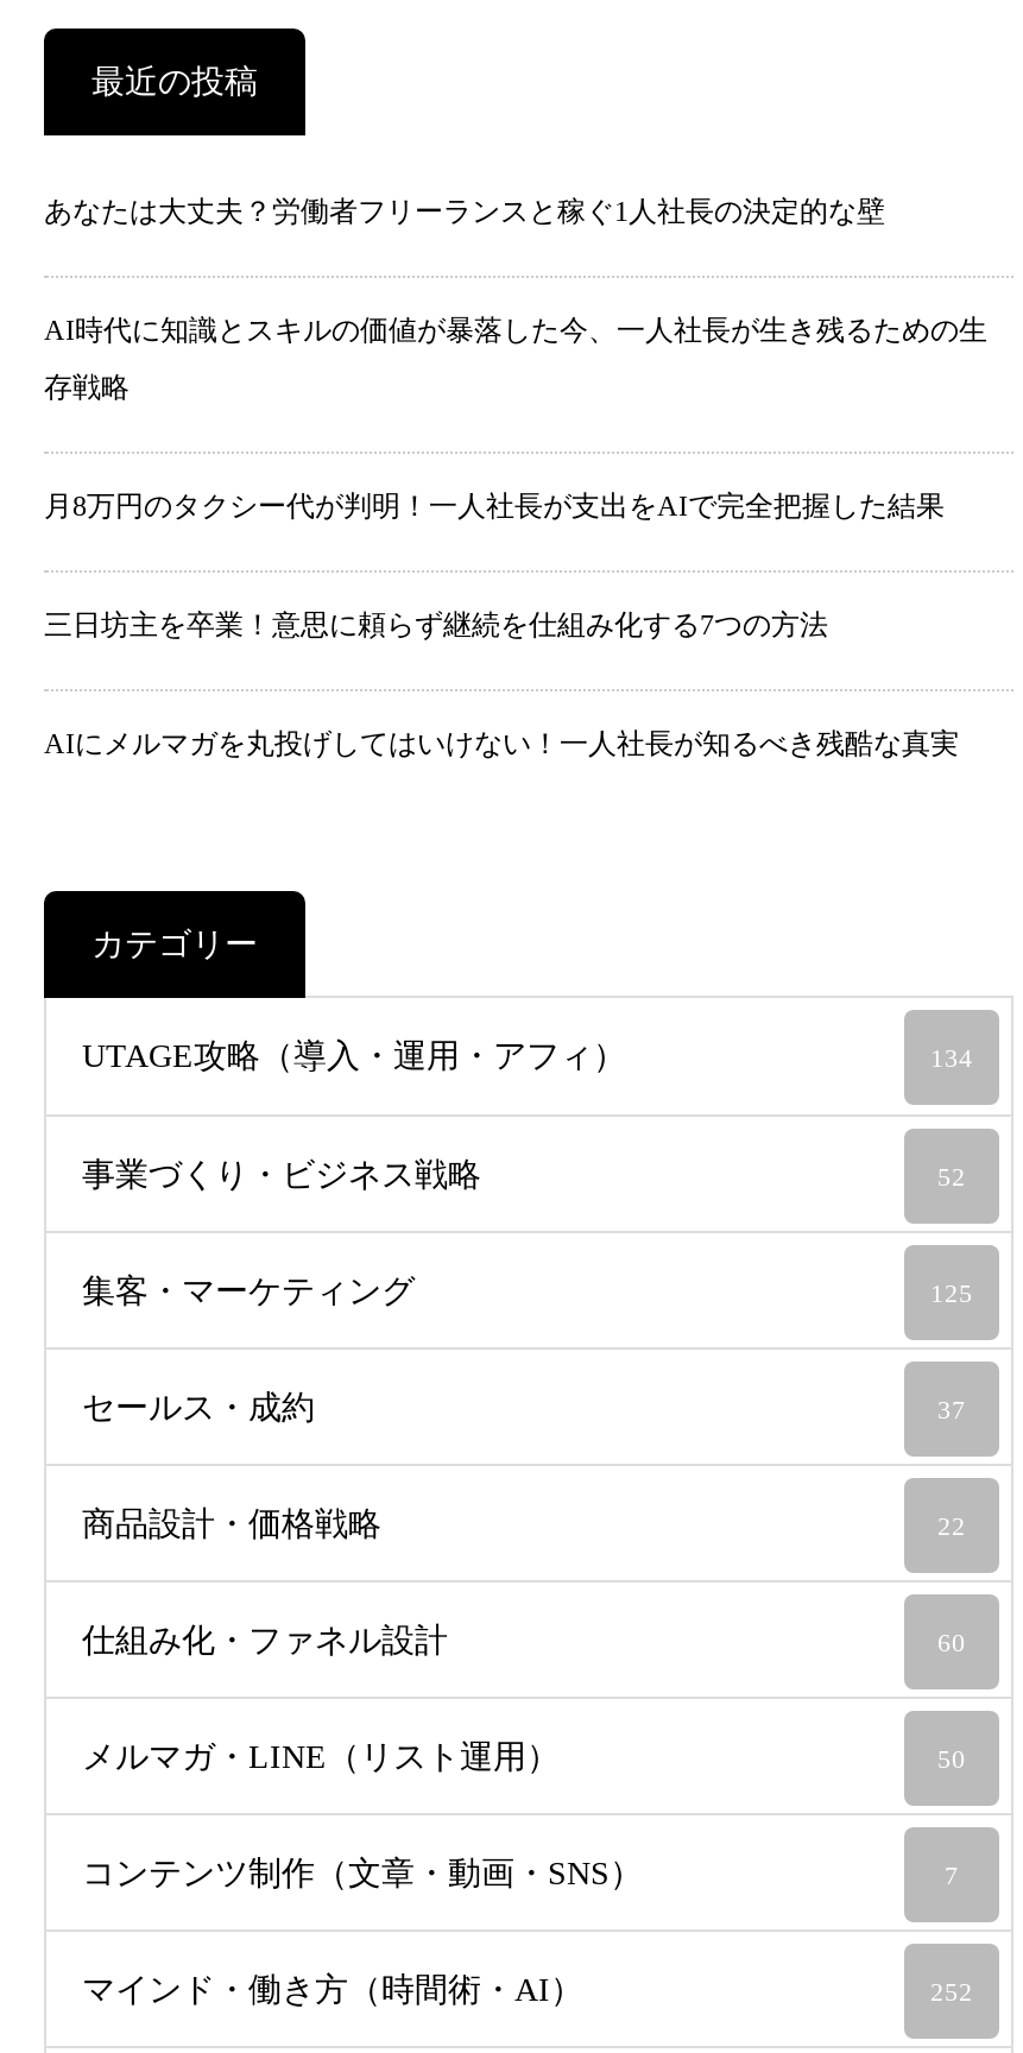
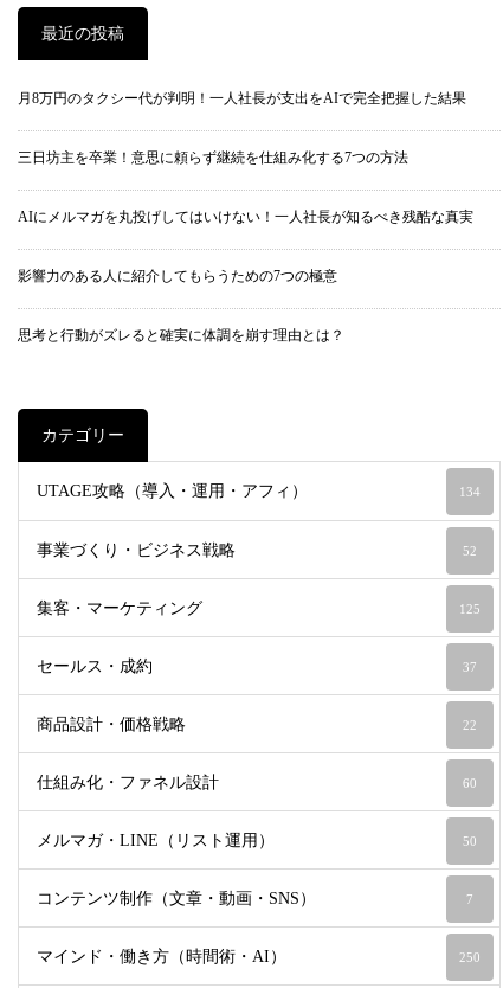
- あなたは大丈夫？労働者フリーランスと稼ぐ1人社長の決定的な壁

- AI時代に知識とスキルの価値が暴落した今、一人社長が生き残るための生
- 存戦略

moved up: 月8万円のタクシー代が判明！一人社長が支出をAIで完全把握した結果 | 三日坊主を卒業！意思に頼らず継続を仕組み化する7つの方法 | AIにメルマガを丸投げしてはいけない！一人社長が知るべき残酷な真実

+ 影響力のある人に紹介してもらうための7つの極意

+ 思考と行動がズレると確実に体調を崩す理由とは？

- 252
+ 250
